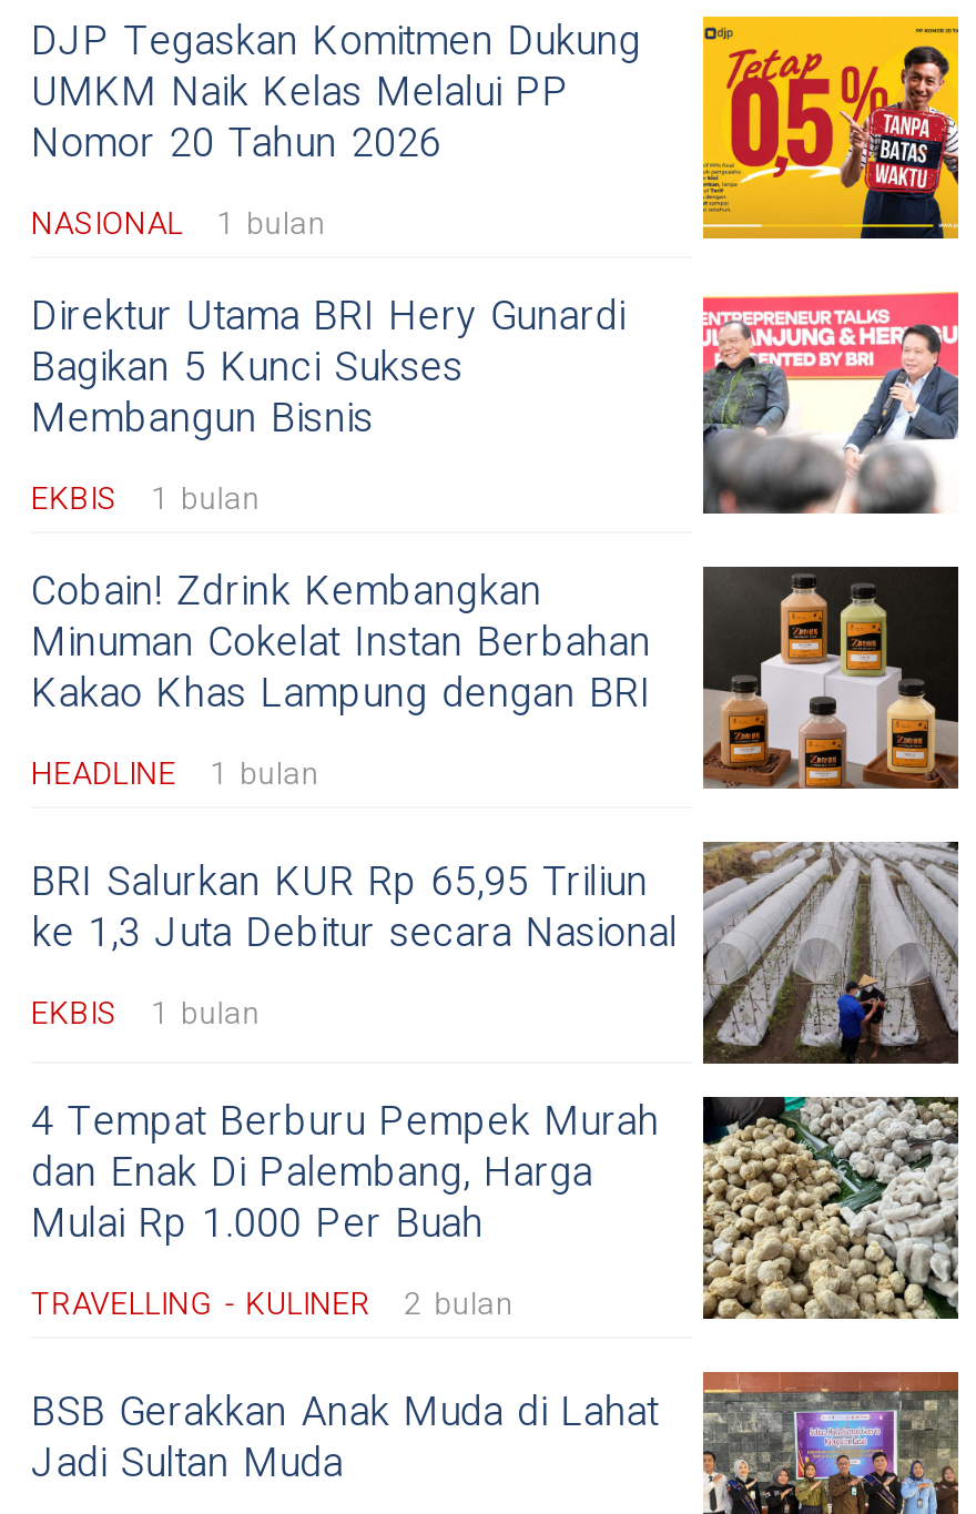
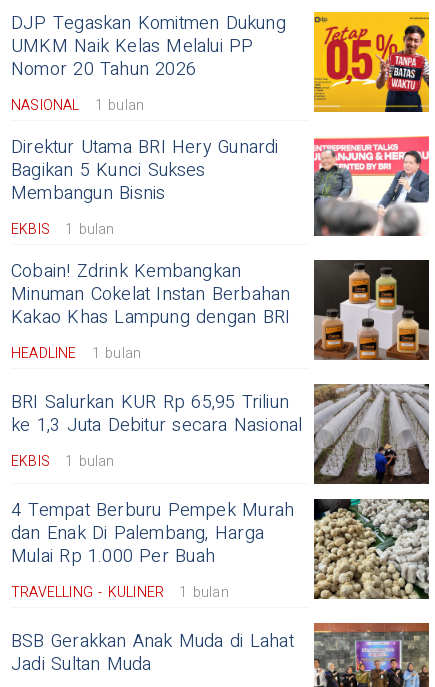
- TRAVELLING - KULINER 2 bulan
+ TRAVELLING - KULINER 1 bulan
